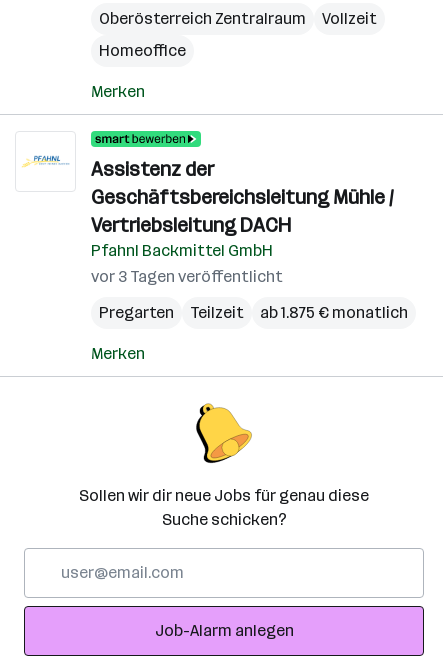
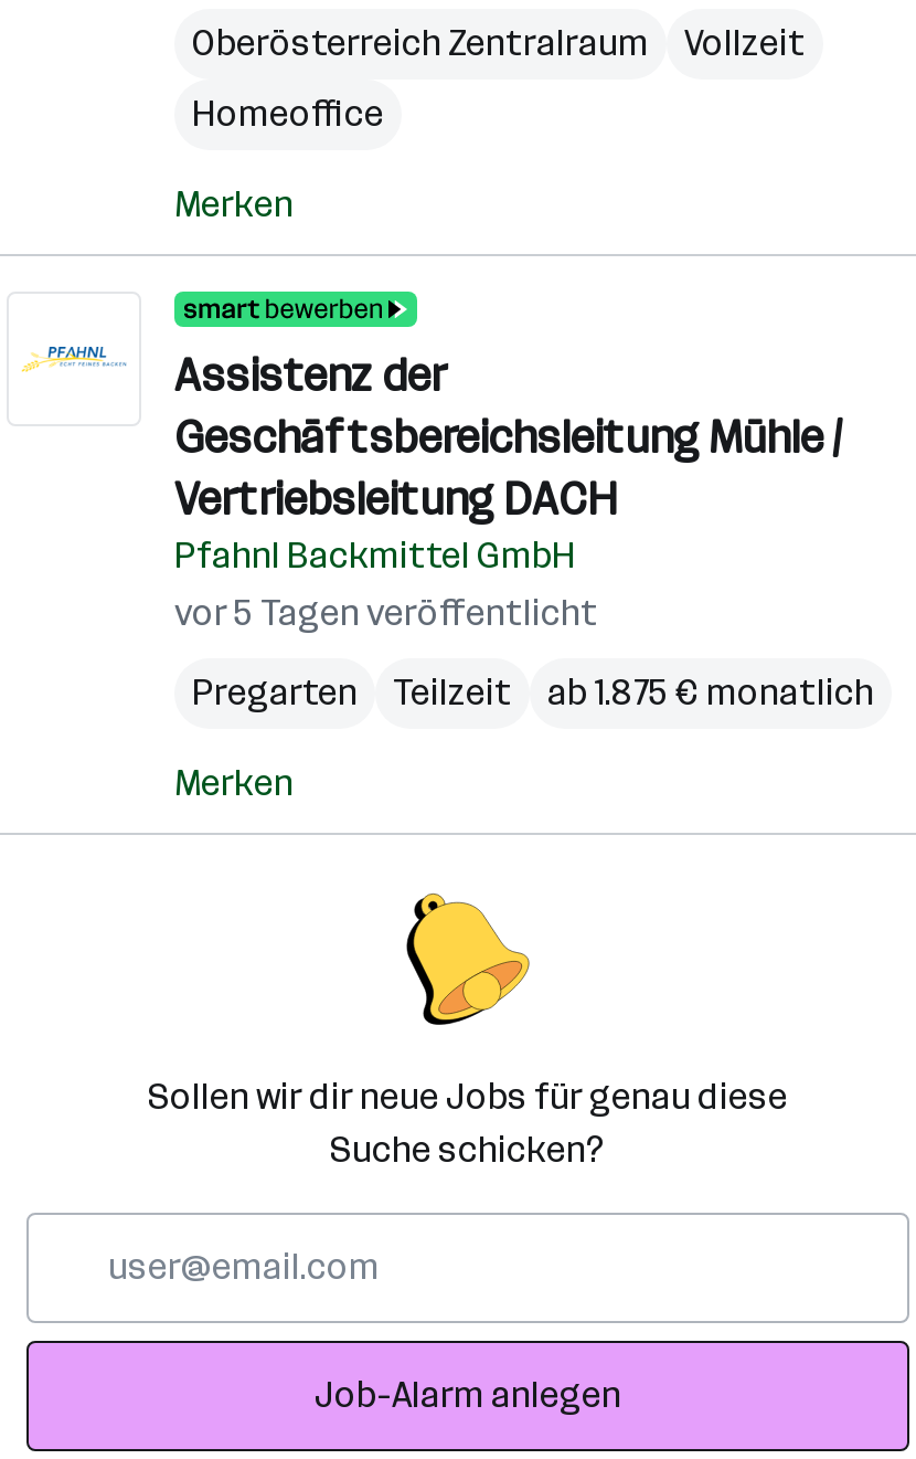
- vor 3 Tagen veröffentlicht
+ vor 5 Tagen veröffentlicht
